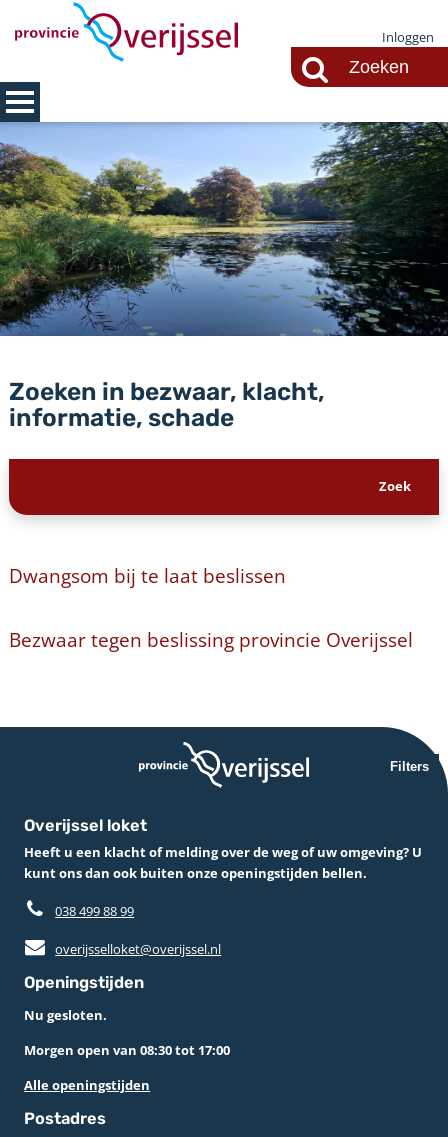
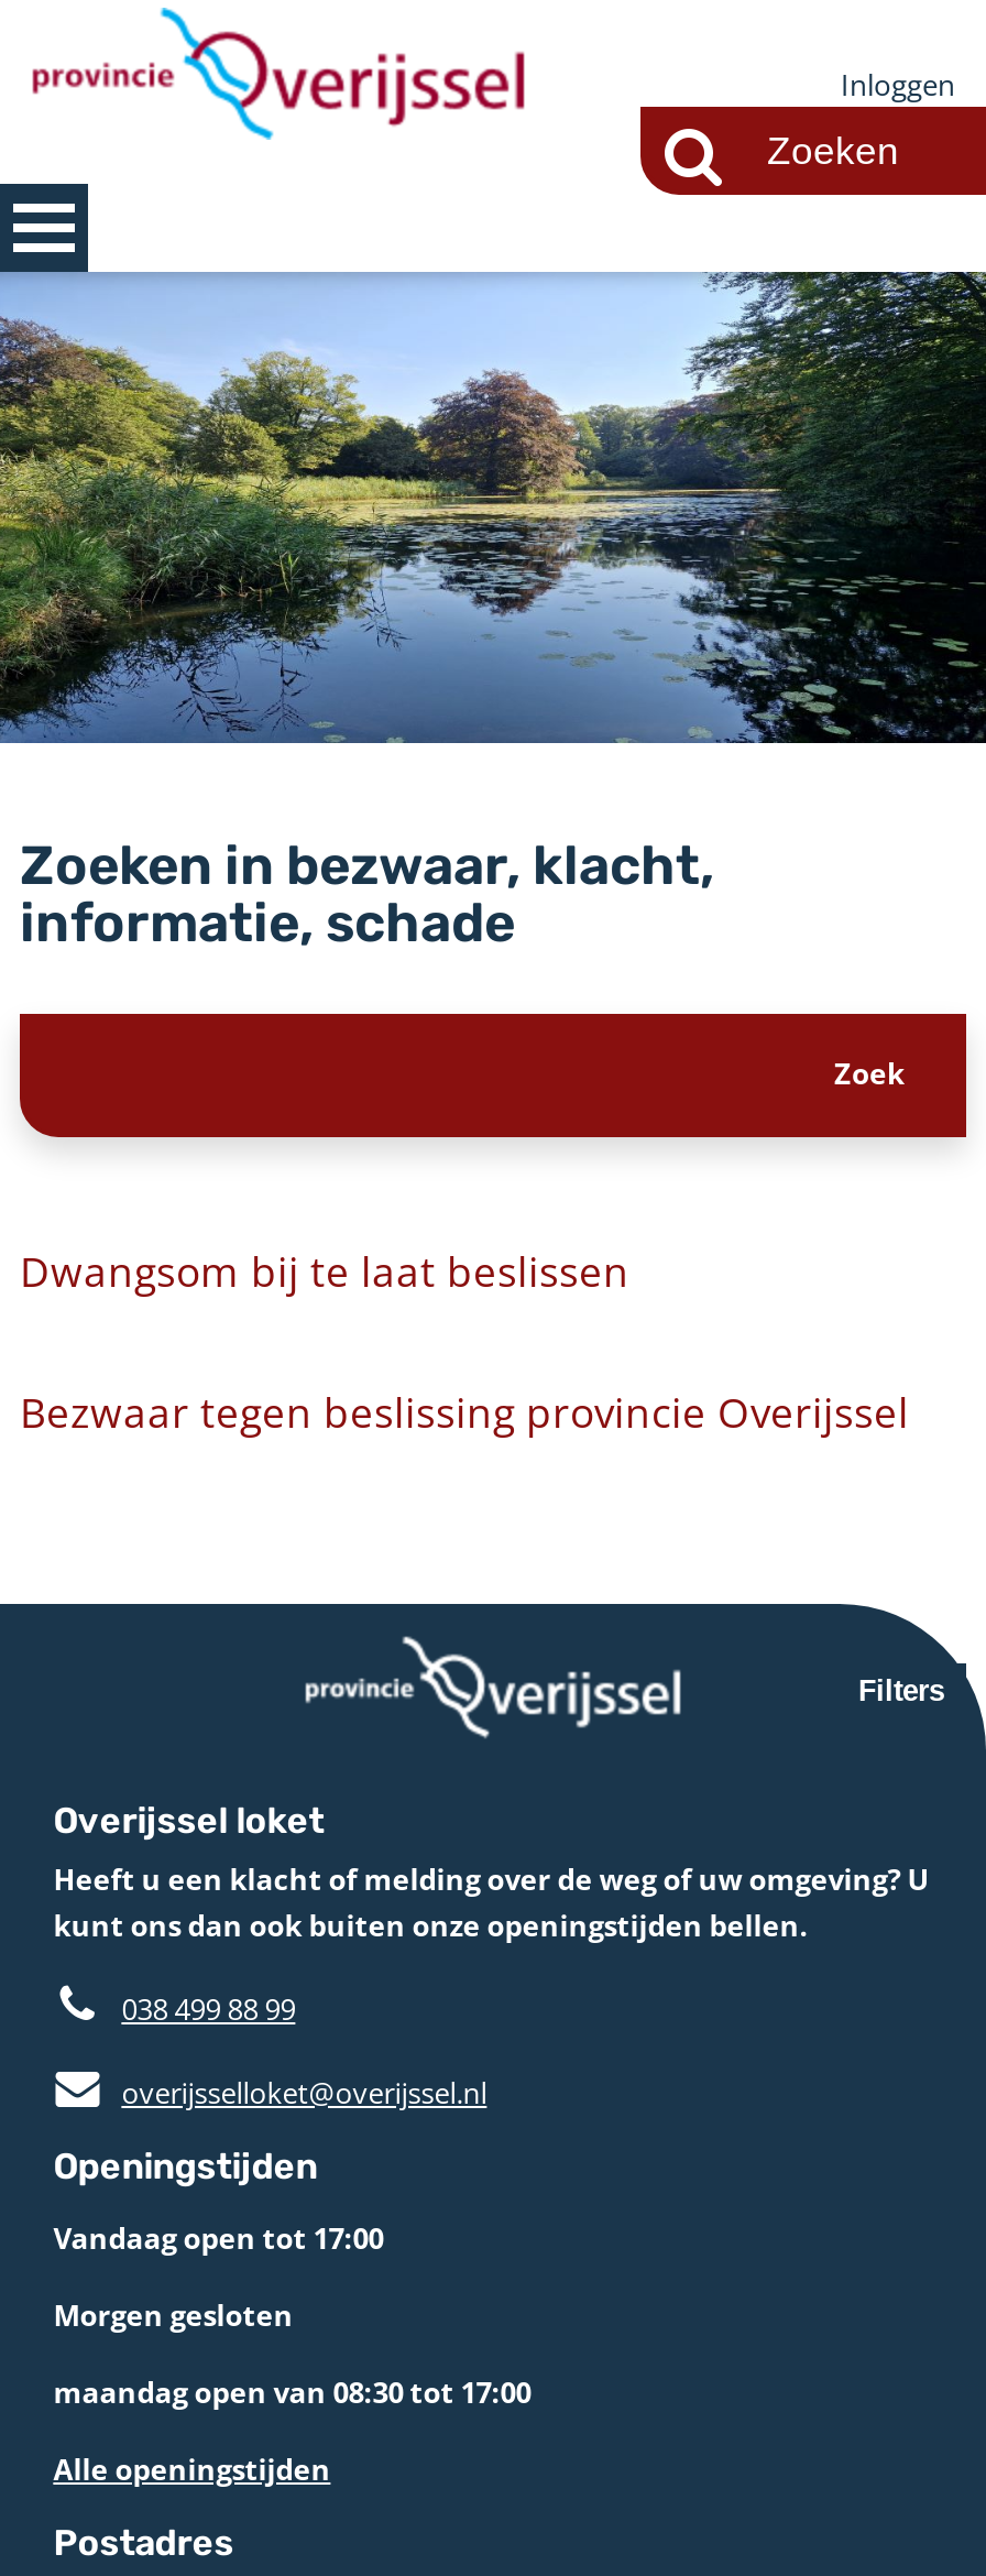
- Nu gesloten.
- Morgen open van 08:30 tot 17:00
+ Vandaag open tot 17:00
+ Morgen gesloten
+ maandag open van 08:30 tot 17:00
